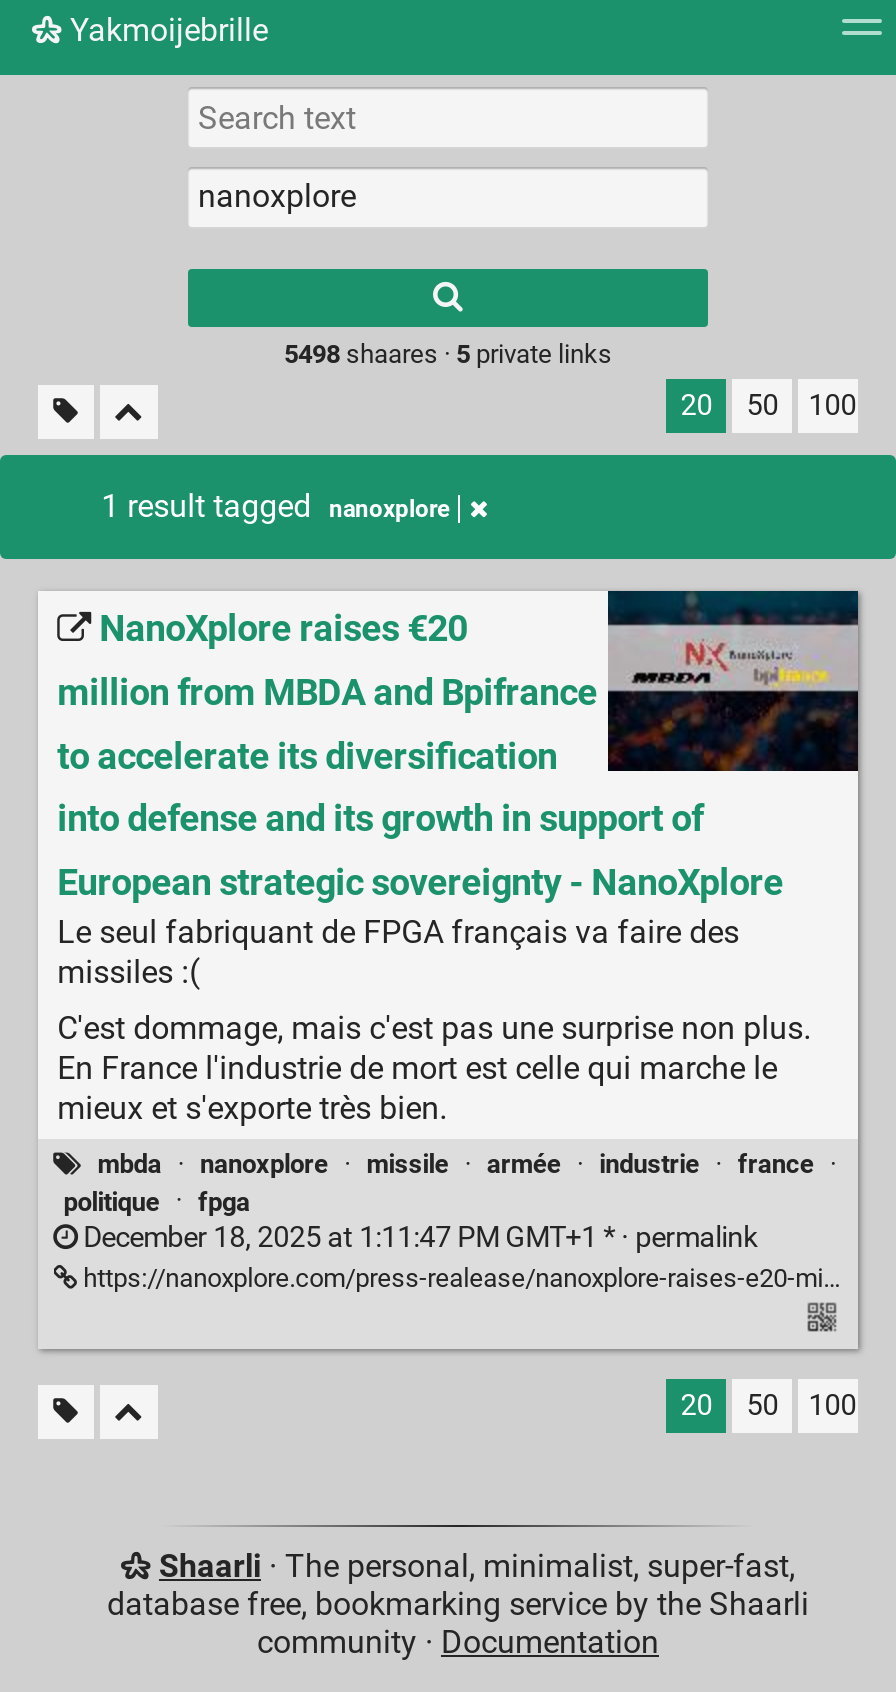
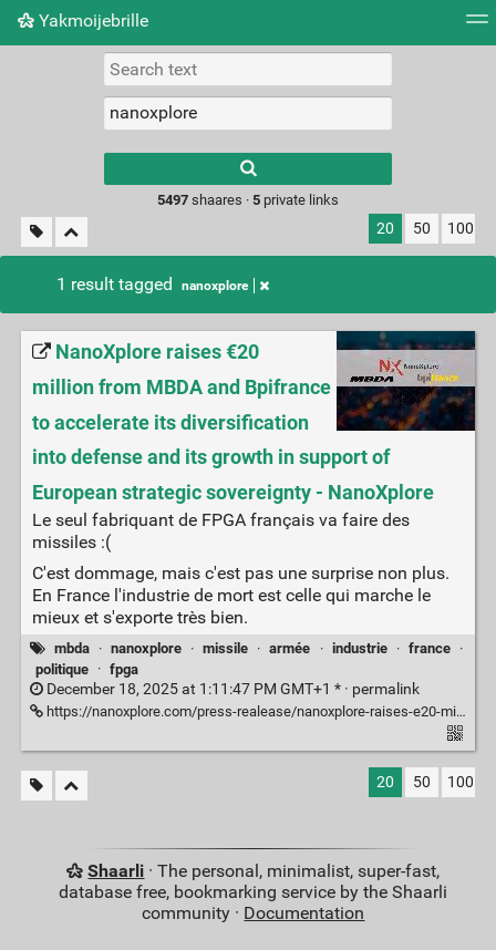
- 5498 shaares · 5 private links
+ 5497 shaares · 5 private links
